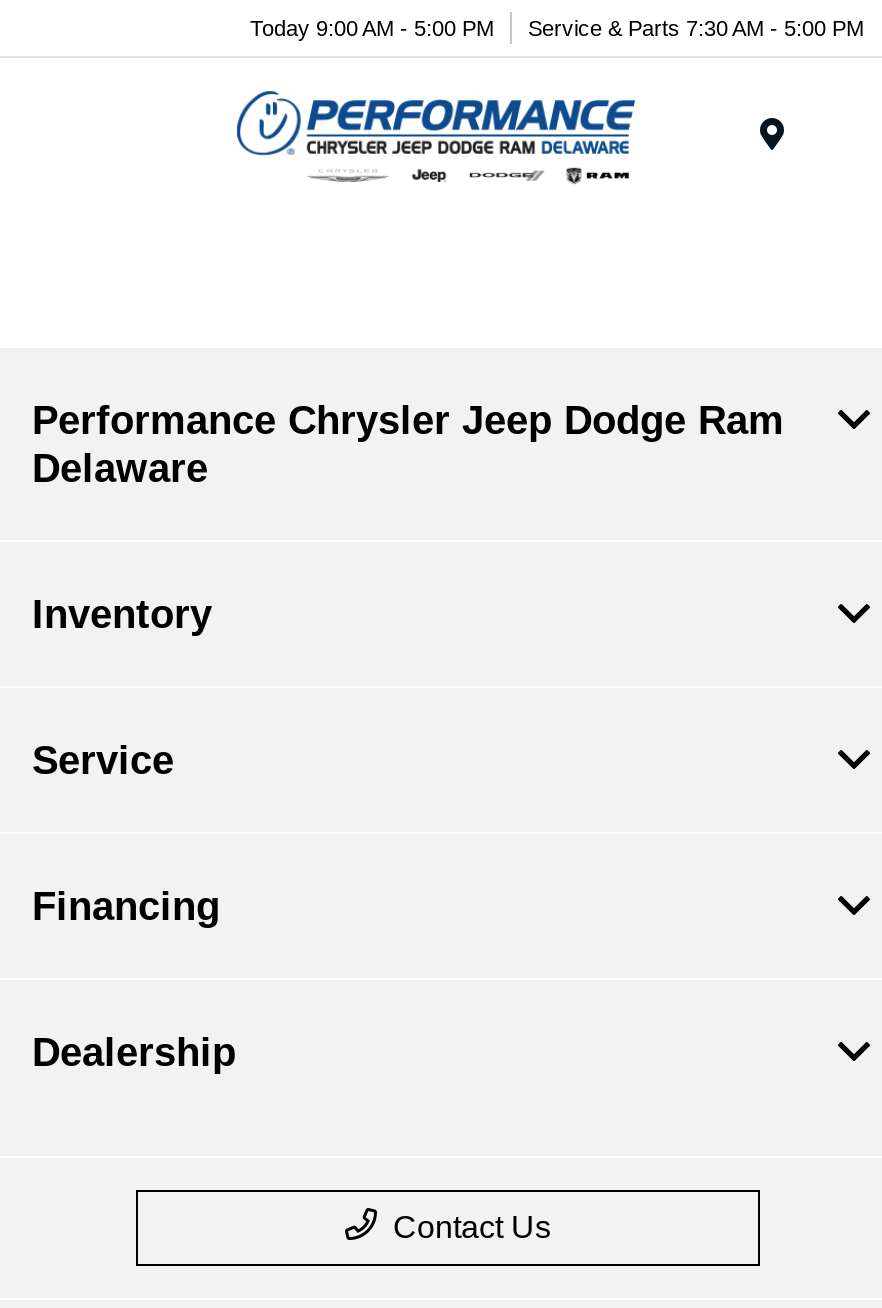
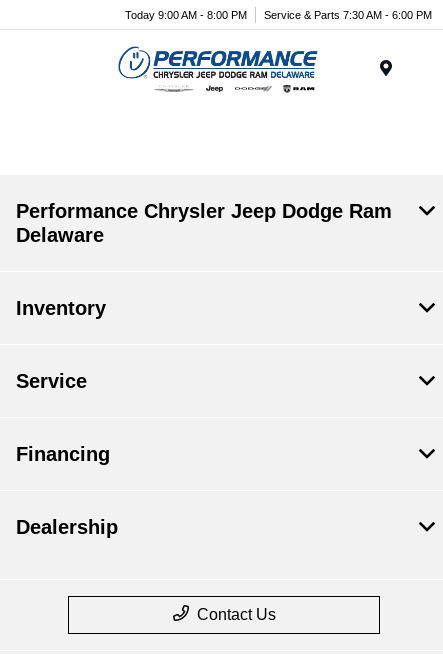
- Today 9:00 AM - 5:00 PM
+ Today 9:00 AM - 8:00 PM

- Service & Parts 7:30 AM - 5:00 PM
+ Service & Parts 7:30 AM - 6:00 PM
